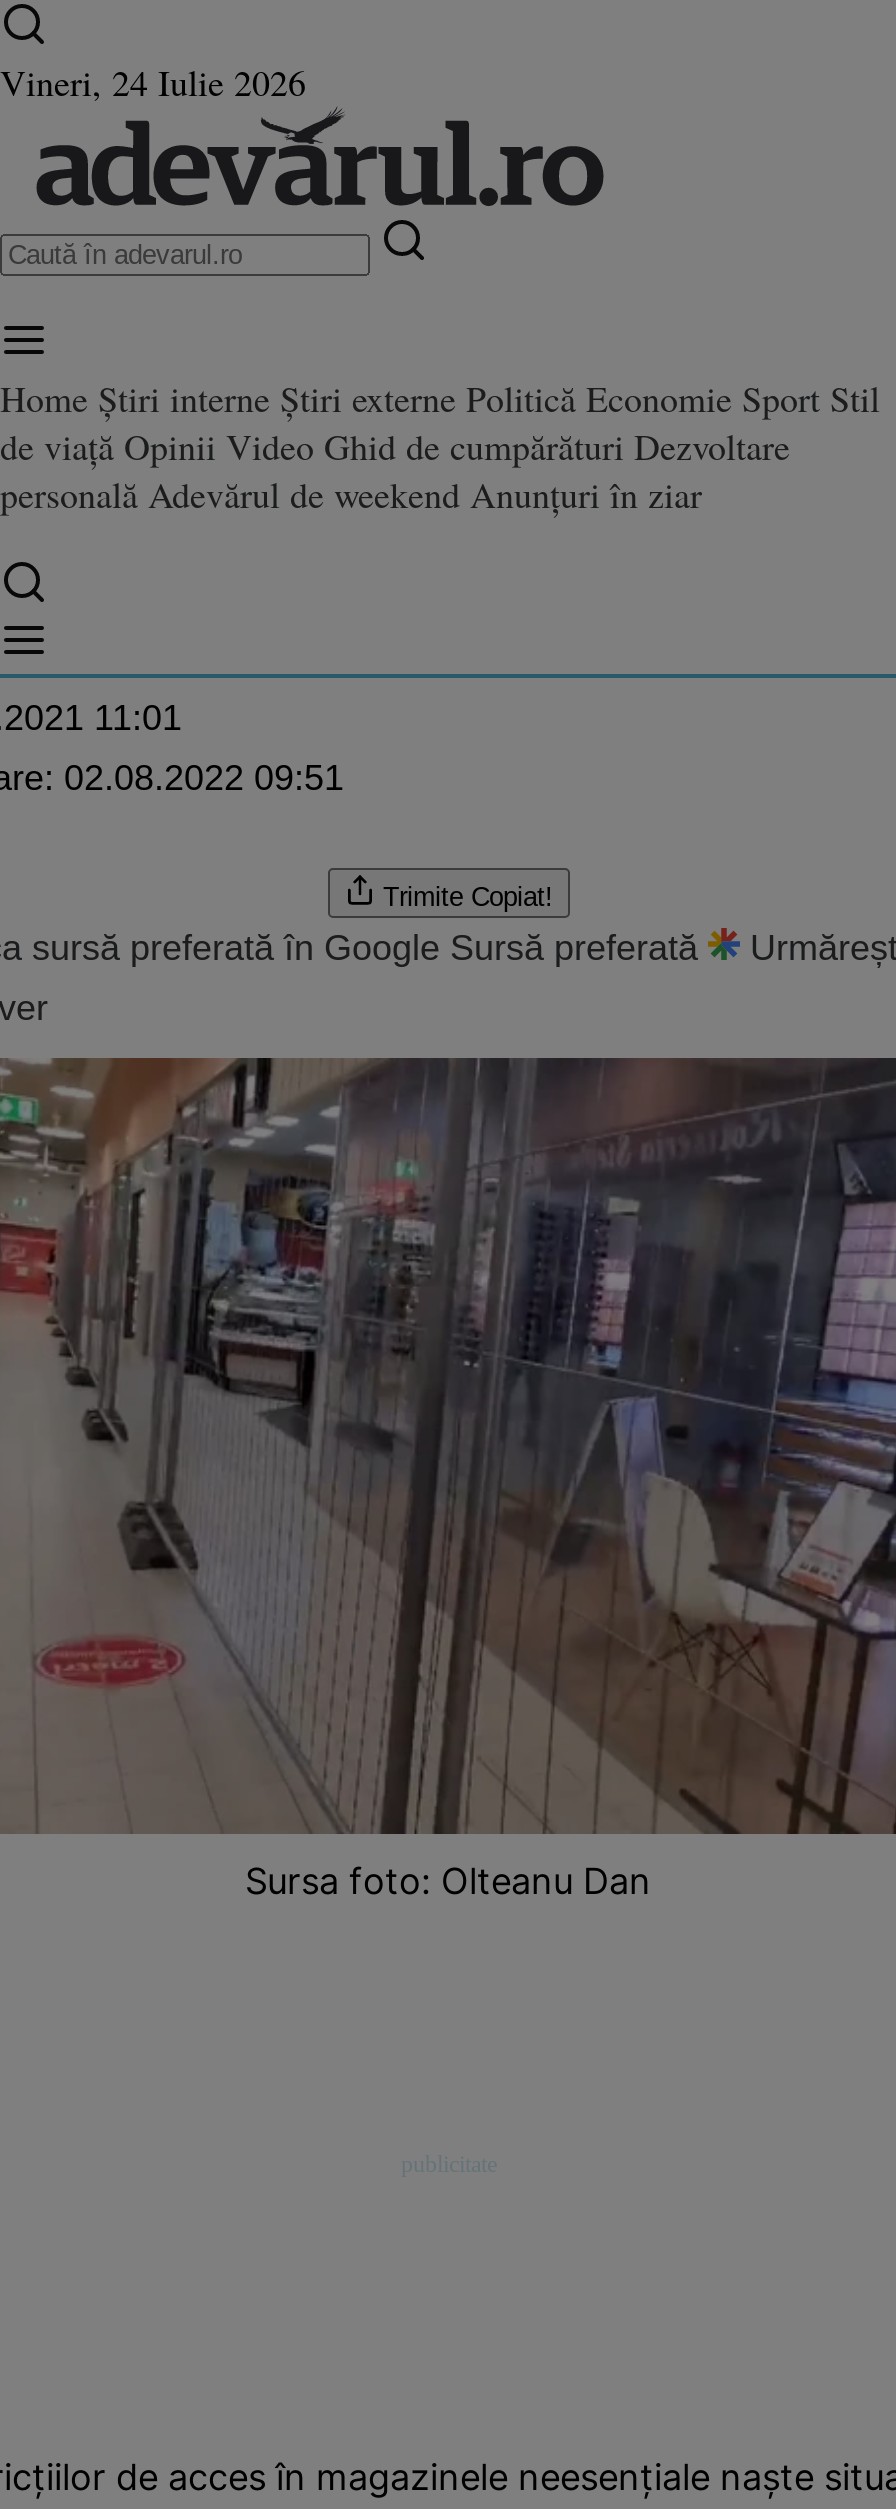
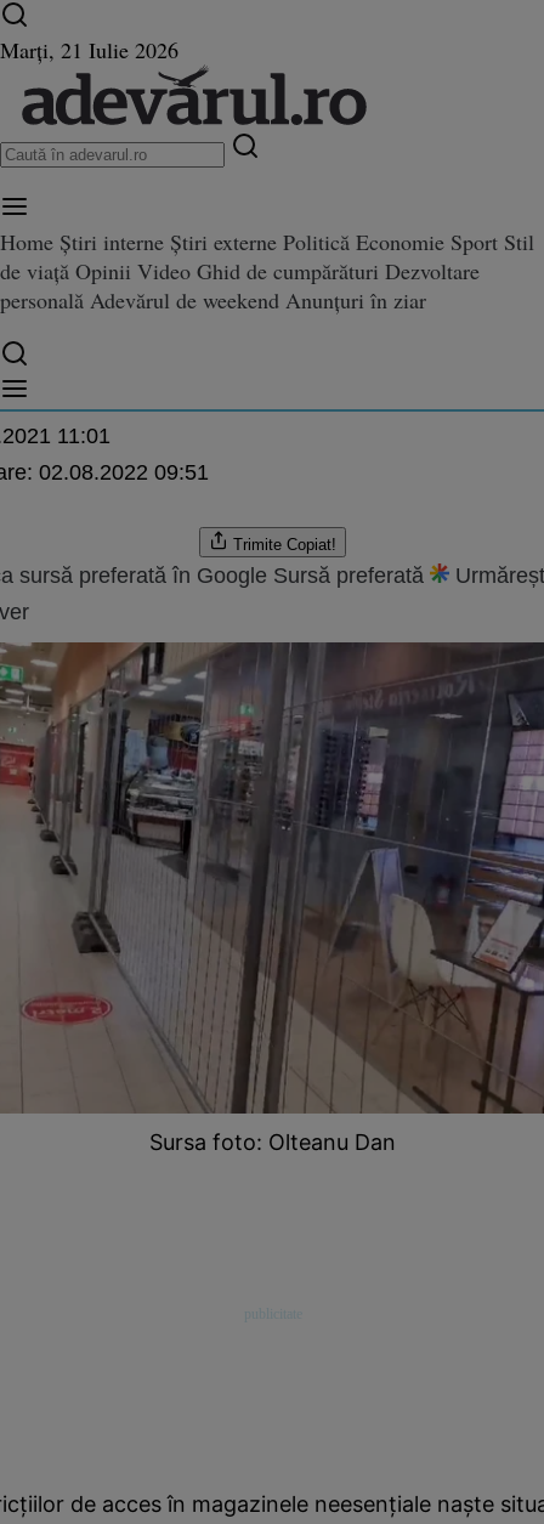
- Vineri, 24 Iulie 2026
+ Marți, 21 Iulie 2026
